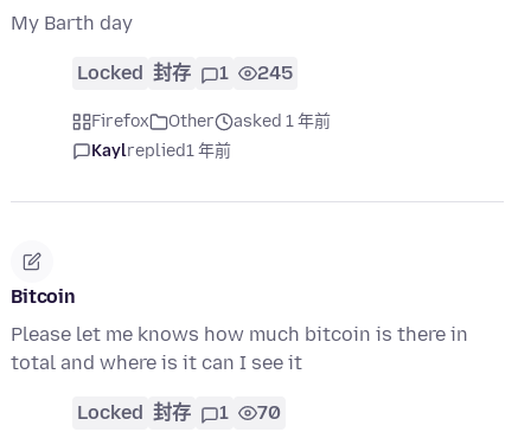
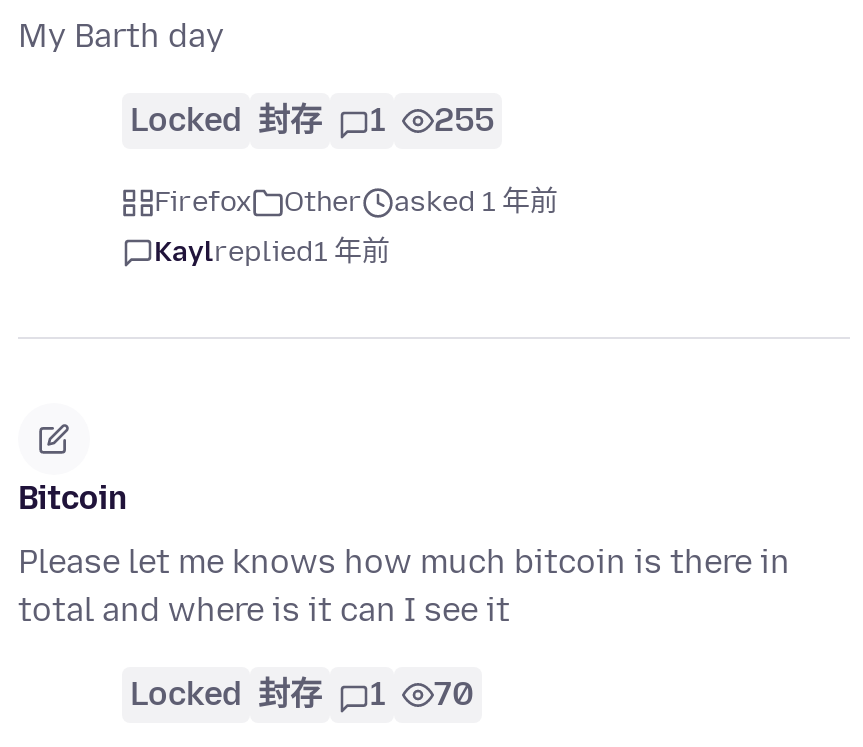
- Locked 封存 1 245
+ Locked 封存 1 255
